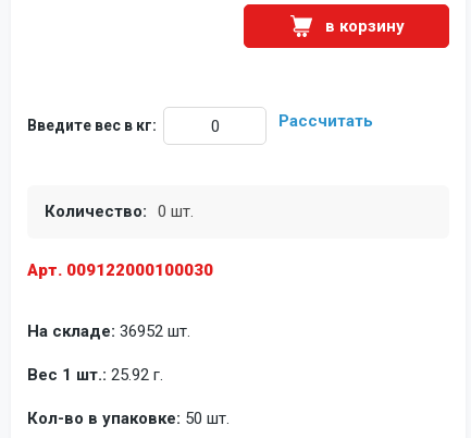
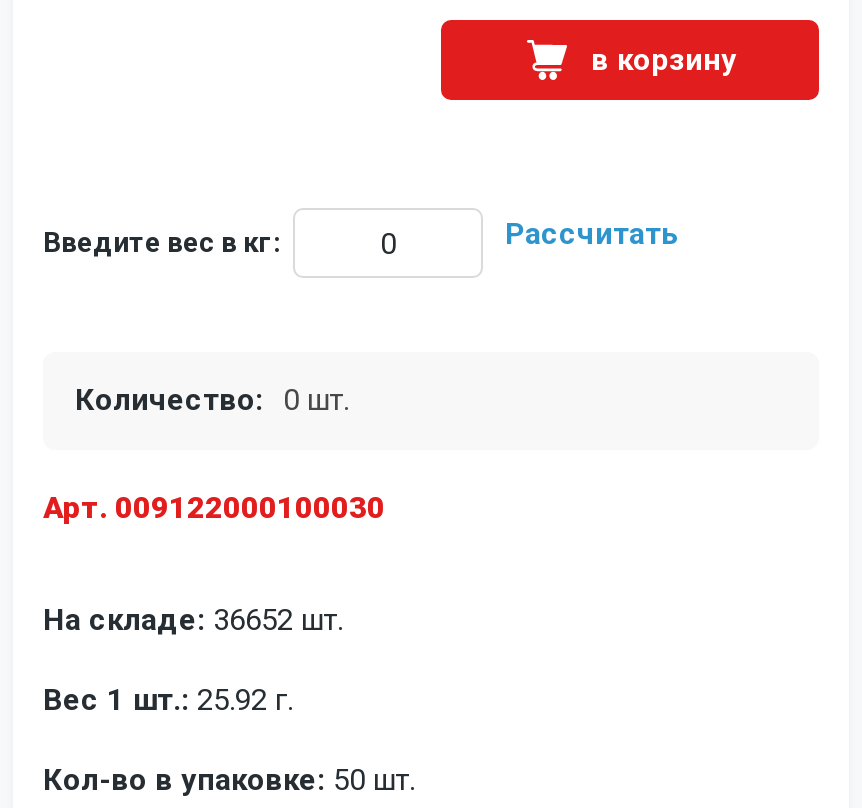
- На складе: 36952 шт.
+ На складе: 36652 шт.
